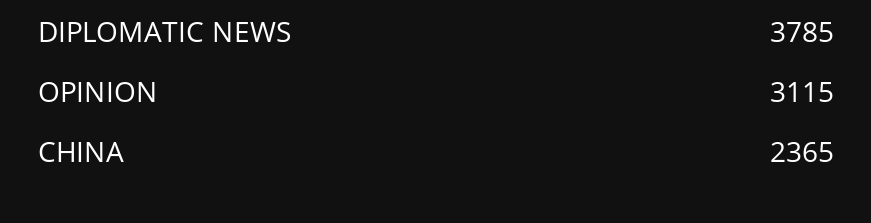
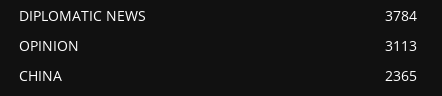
- 3785
+ 3784

- 3115
+ 3113
